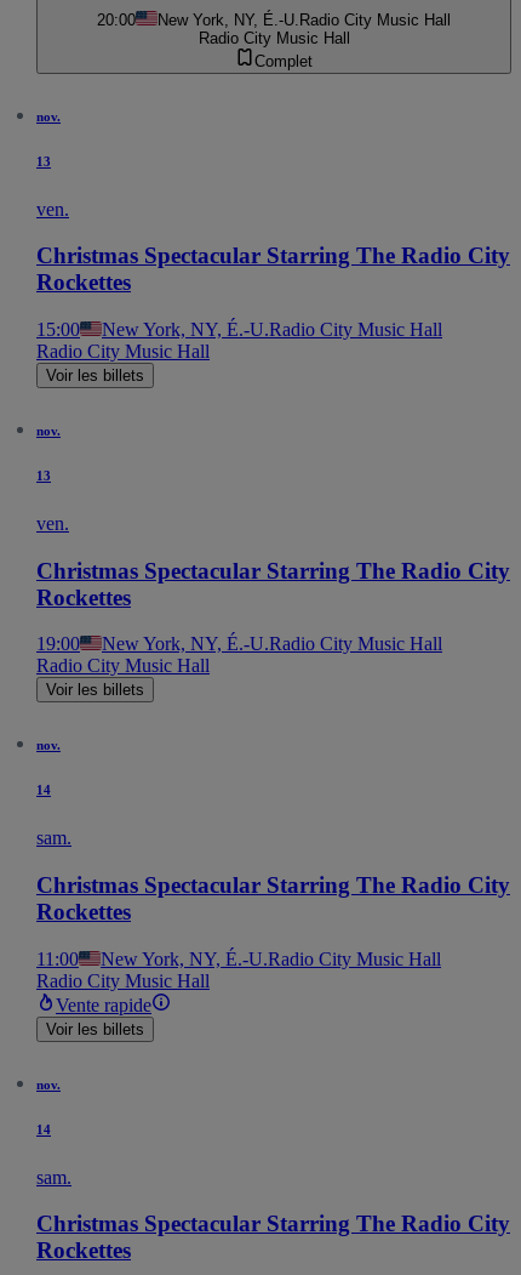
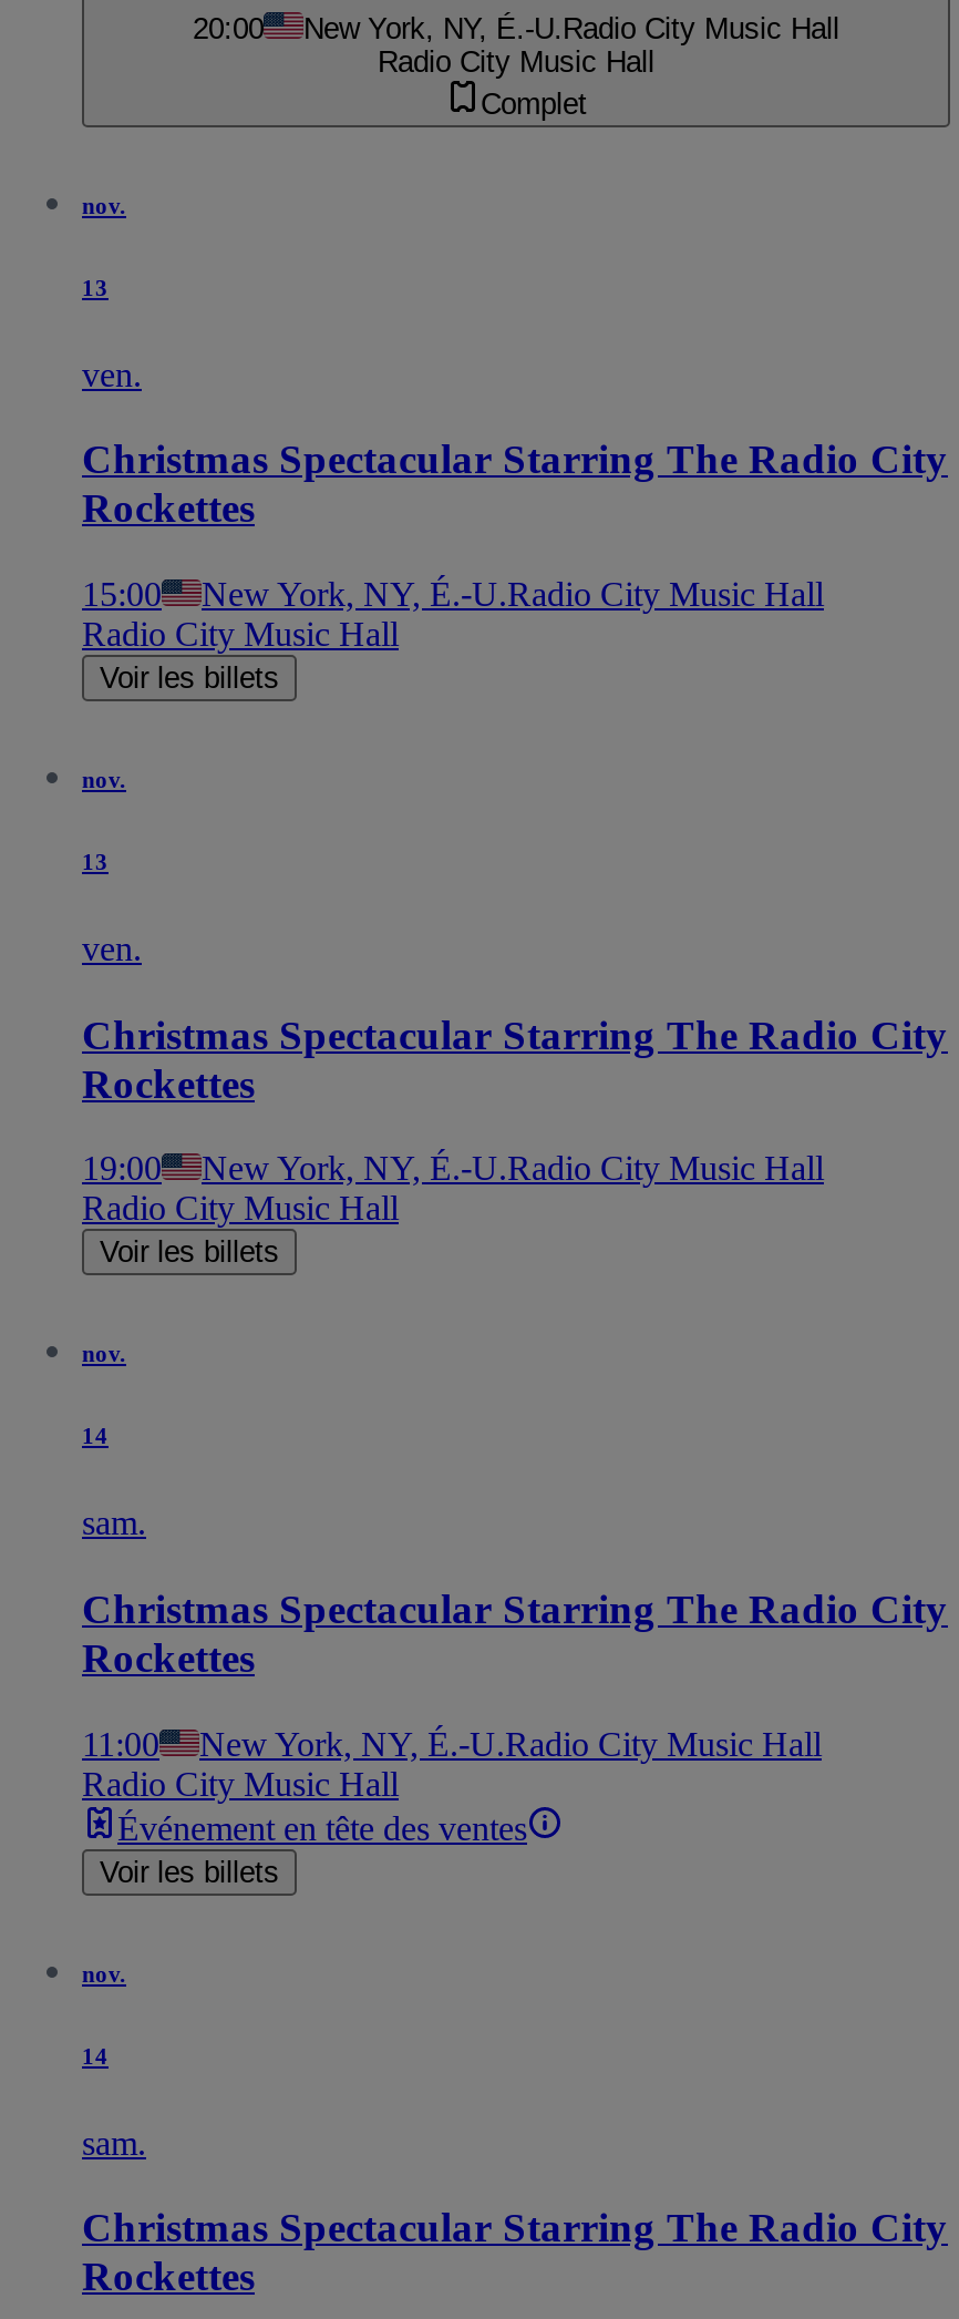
- Vente rapide
+ Événement en tête des ventes
